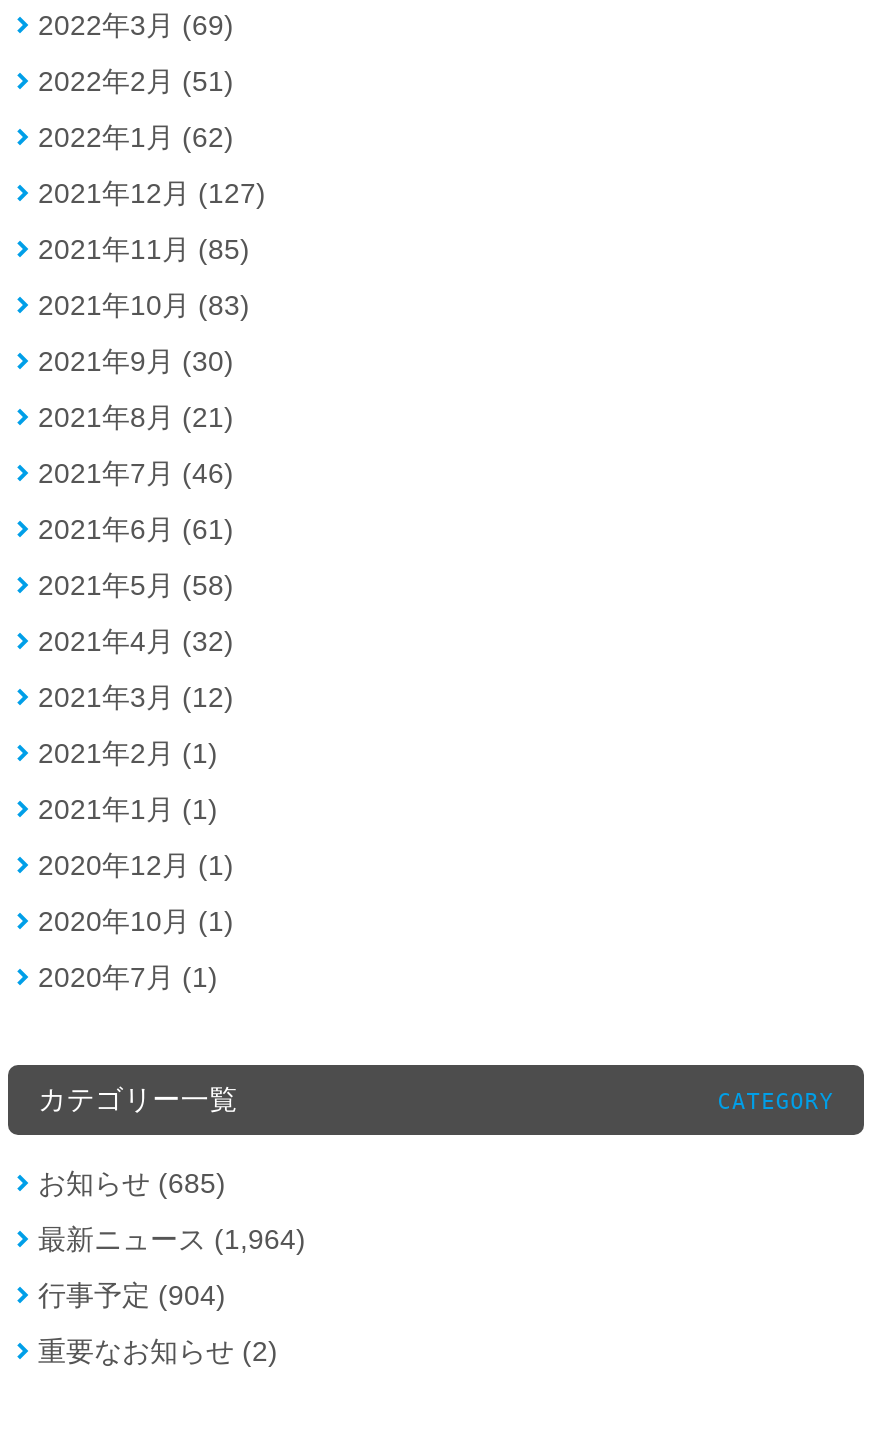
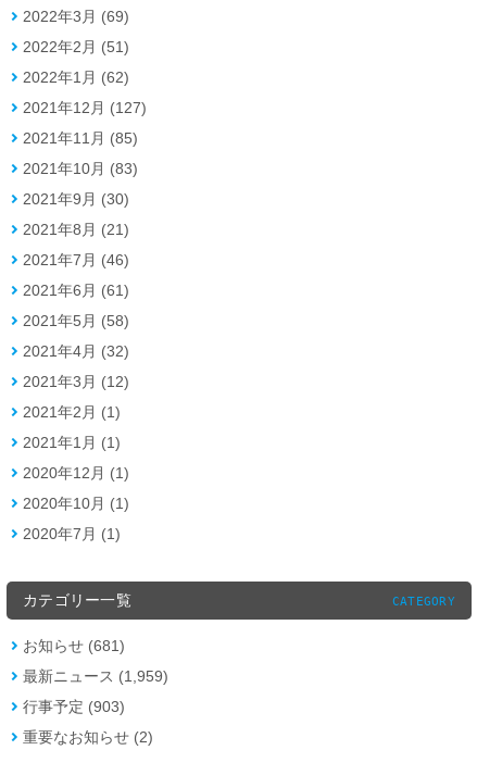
- お知らせ (685)
+ お知らせ (681)

- 最新ニュース (1,964)
+ 最新ニュース (1,959)

- 行事予定 (904)
+ 行事予定 (903)
